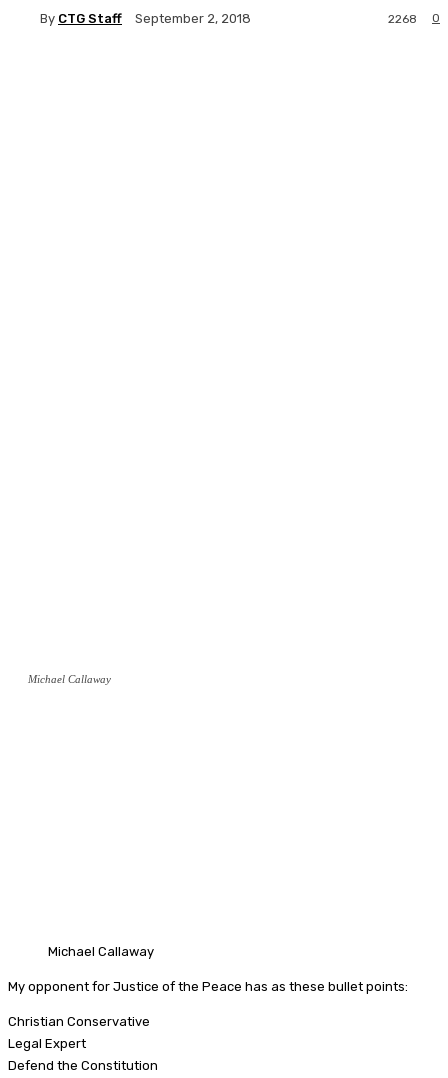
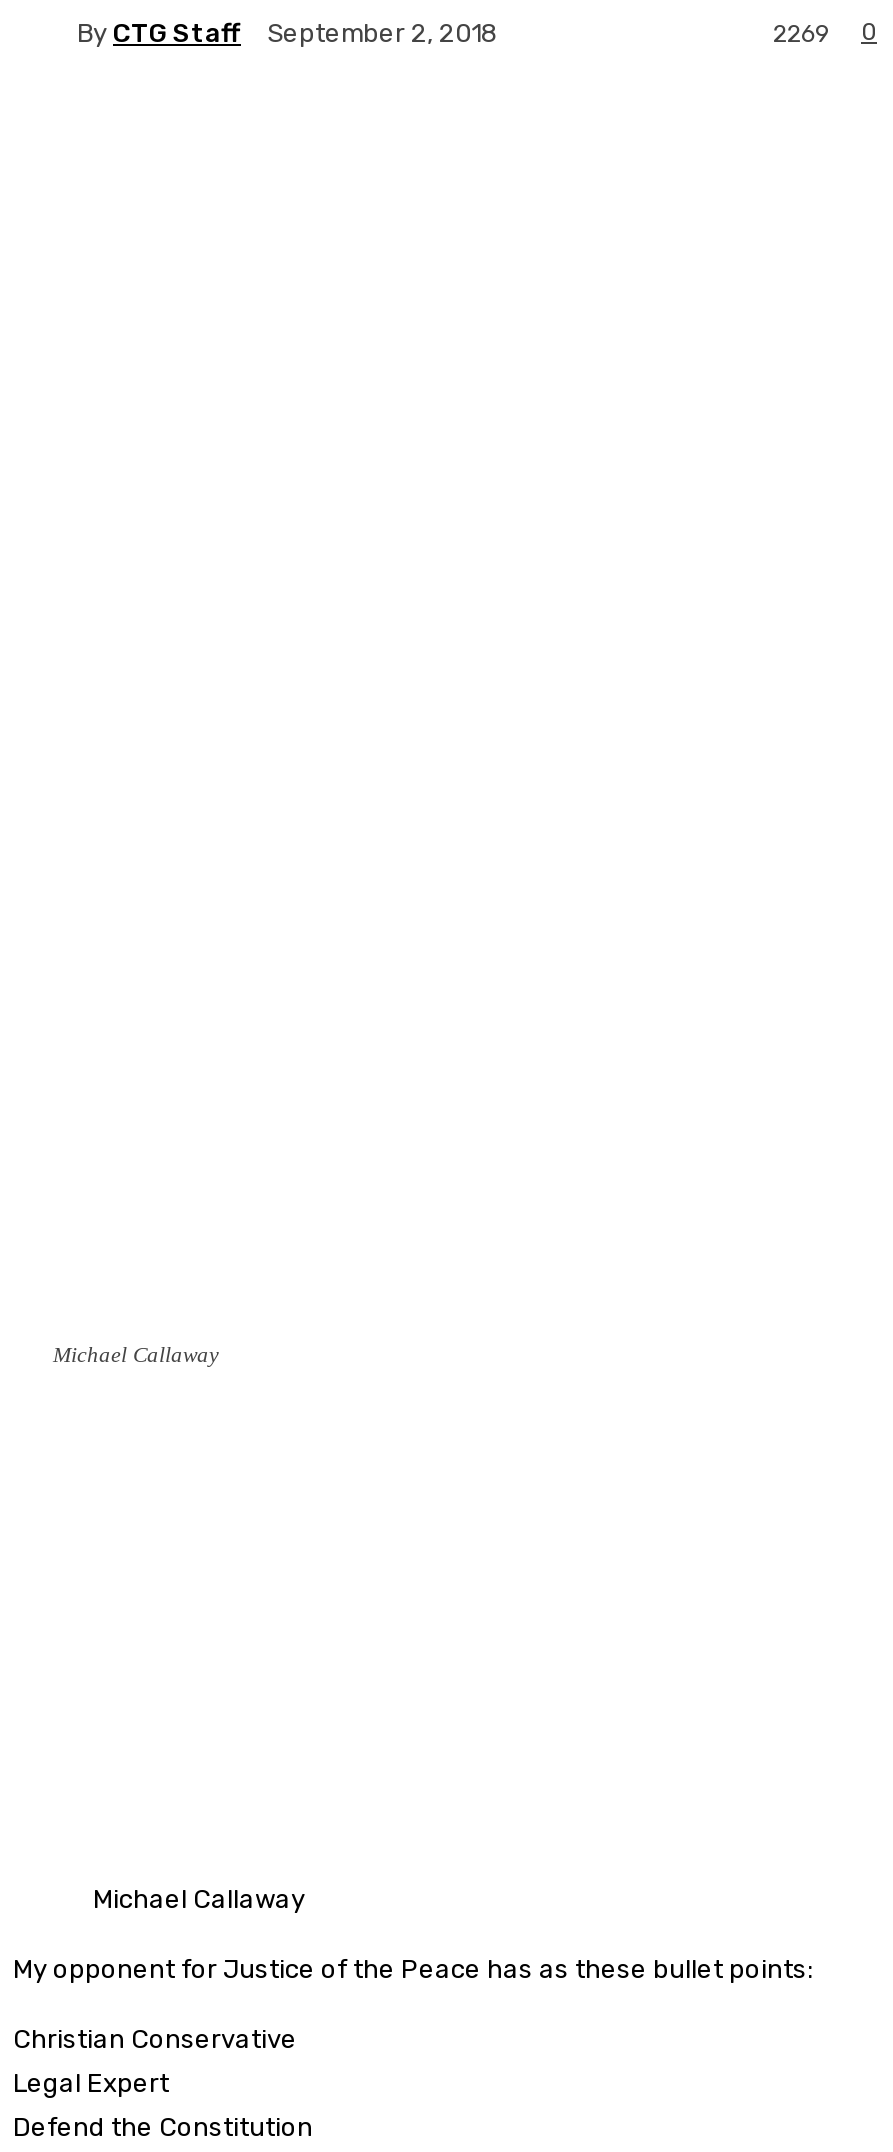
- 2268 0
+ 2269 0
